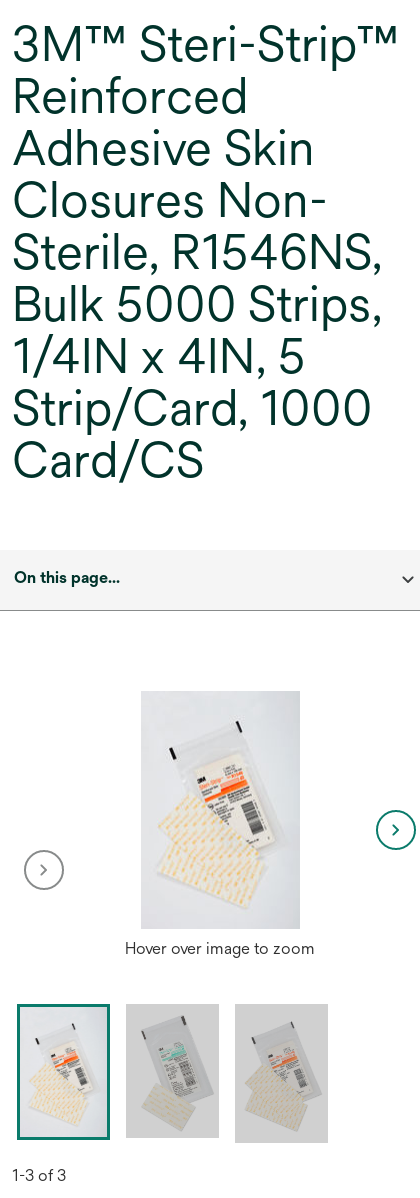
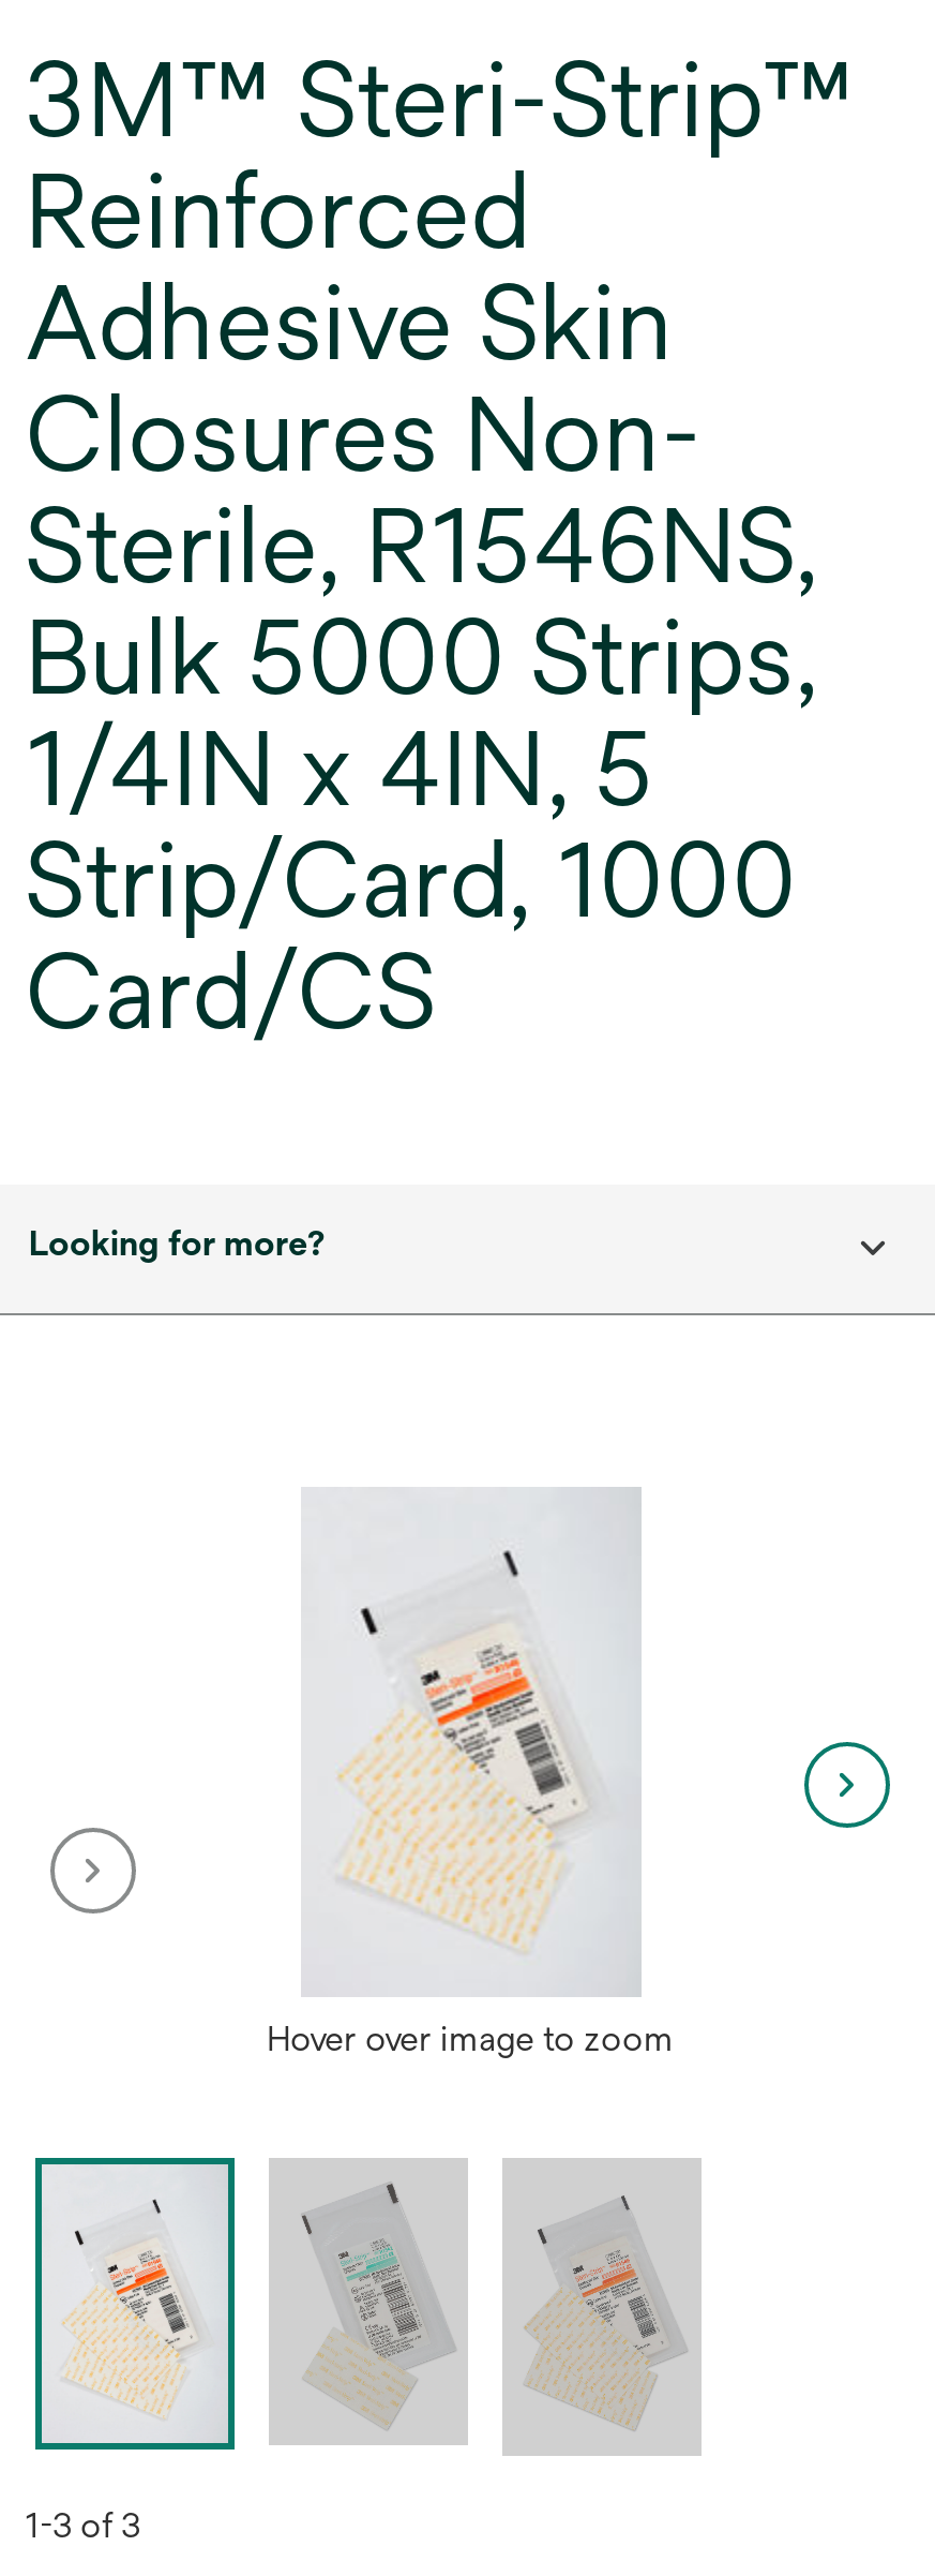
- On this page...
+ Looking for more?
